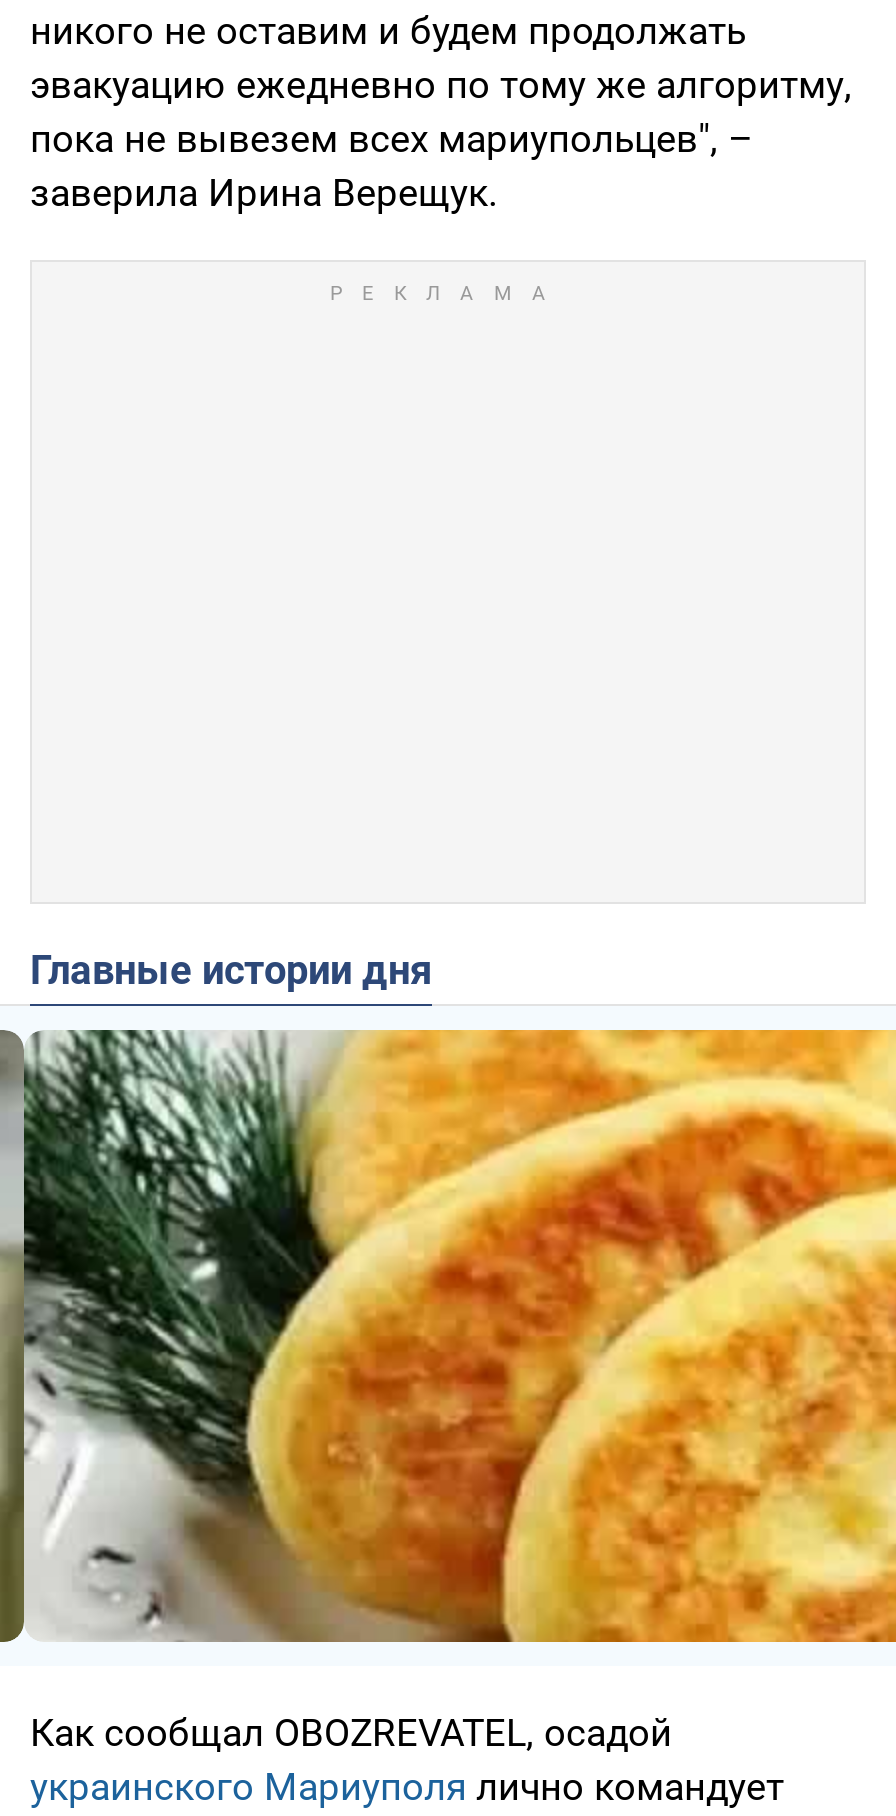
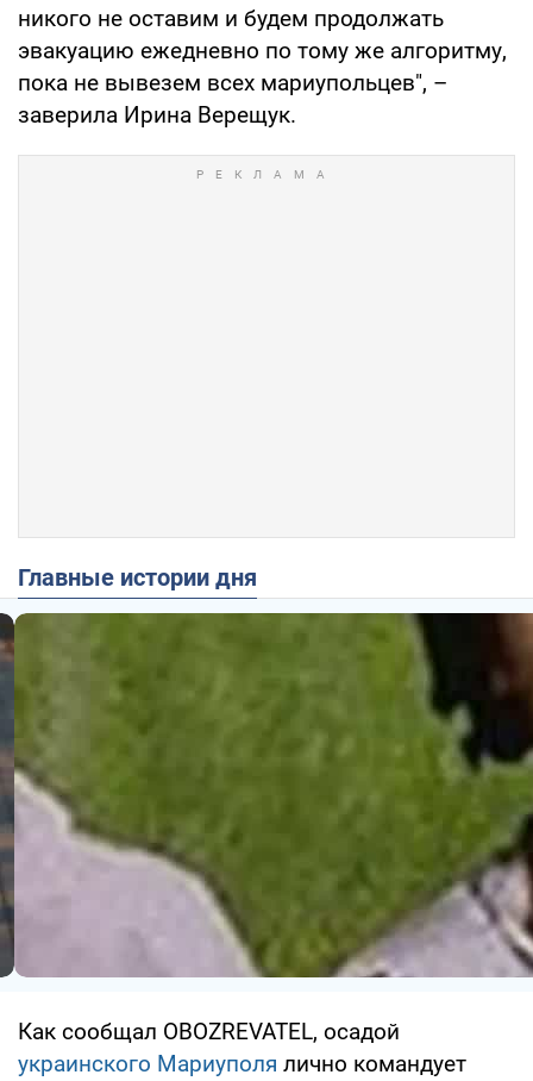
- [image]
+ [image]
